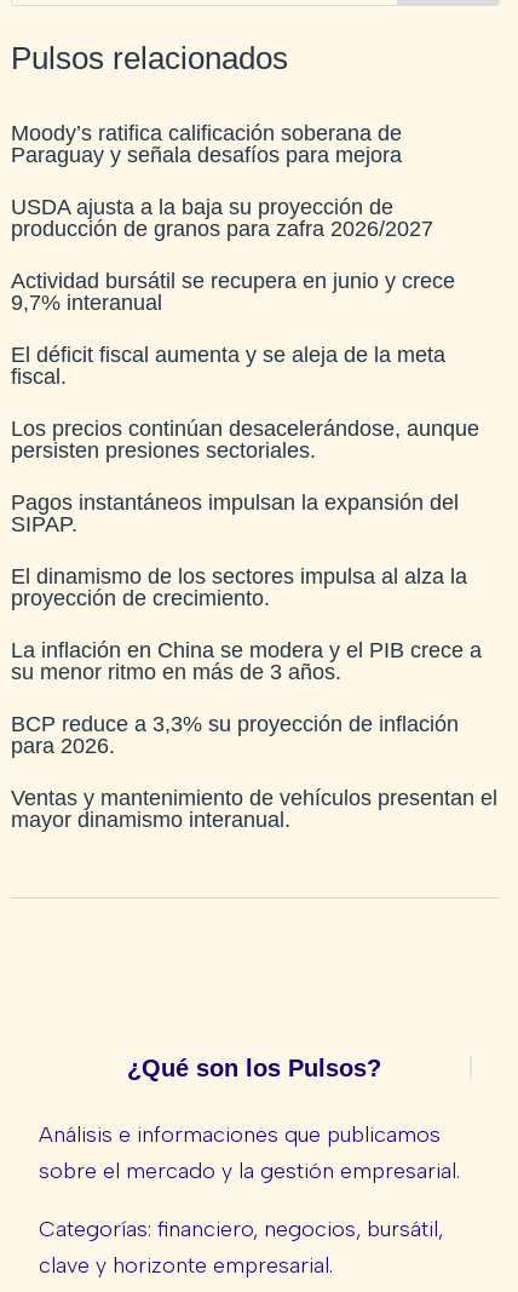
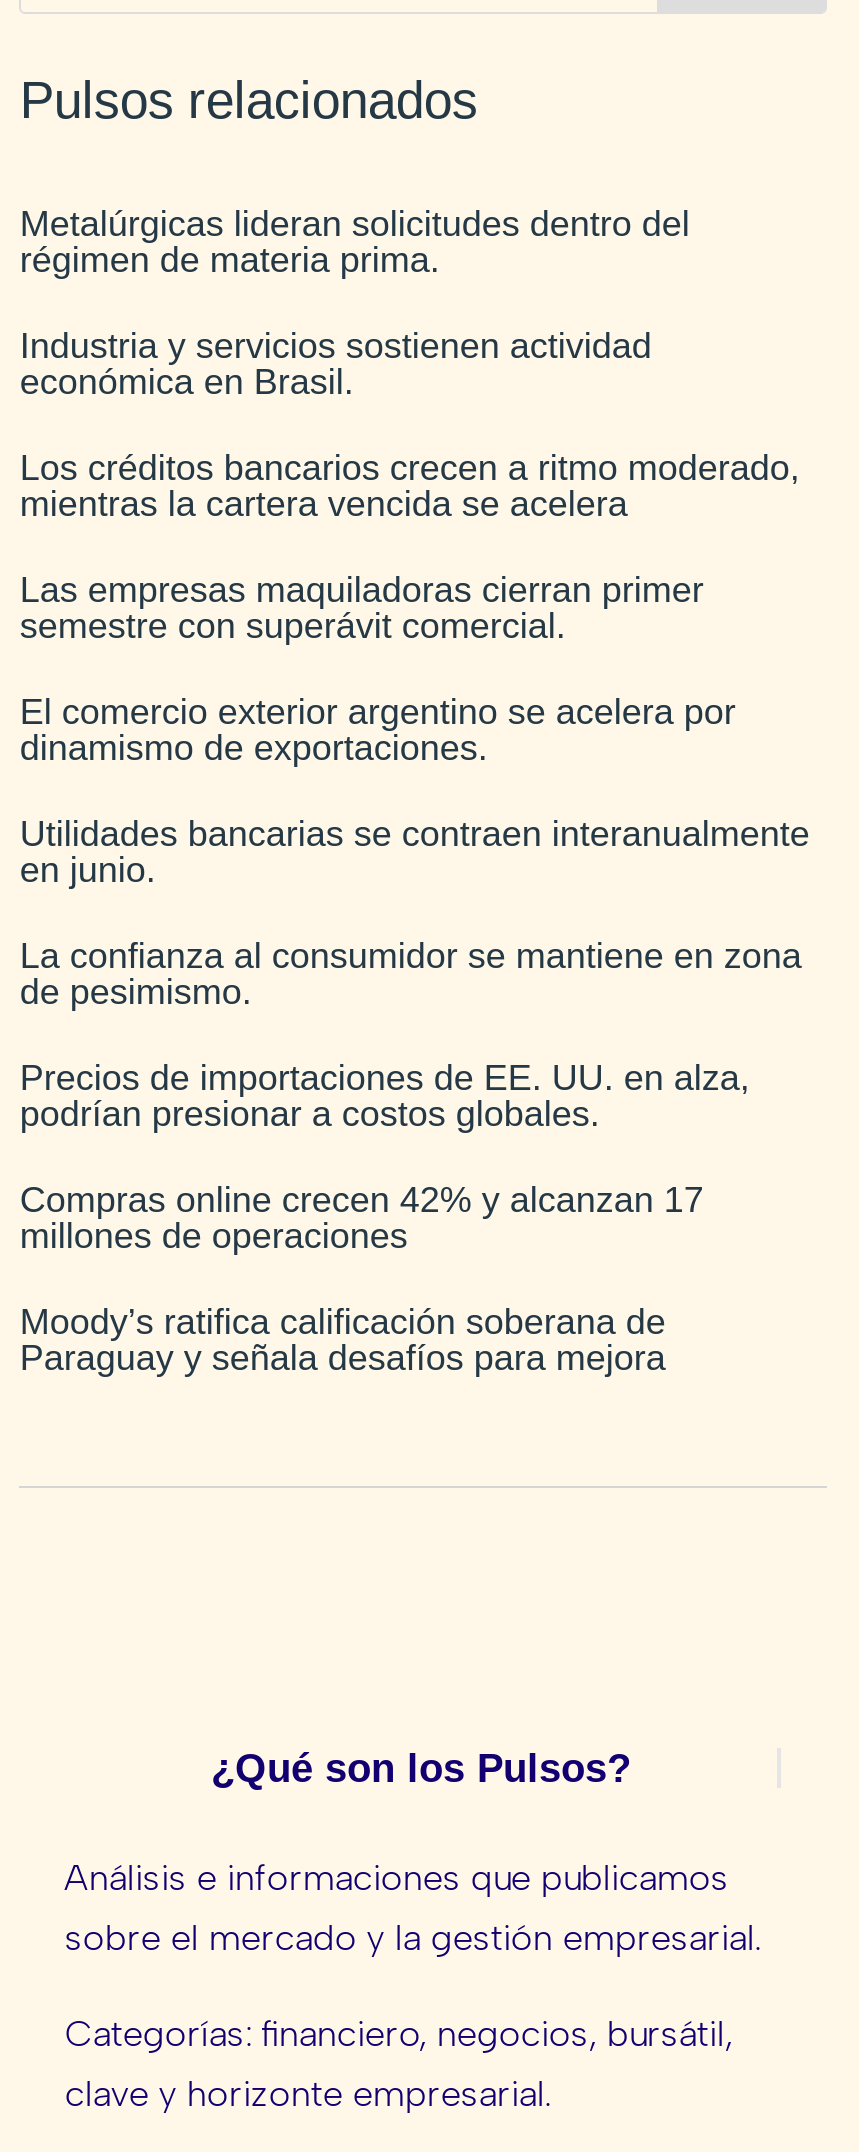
+ Metalúrgicas lideran solicitudes dentro del
+ régimen de materia prima.
+ Industria y servicios sostienen actividad
+ económica en Brasil.
+ Los créditos bancarios crecen a ritmo moderado,
+ mientras la cartera vencida se acelera
+ Las empresas maquiladoras cierran primer
+ semestre con superávit comercial.
+ El comercio exterior argentino se acelera por
+ dinamismo de exportaciones.
+ Utilidades bancarias se contraen interanualmente
+ en junio.
+ La confianza al consumidor se mantiene en zona
+ de pesimismo.
+ Precios de importaciones de EE. UU. en alza,
+ podrían presionar a costos globales.
+ Compras online crecen 42% y alcanzan 17
+ millones de operaciones

moved down: Moody’s ratifica calificación soberana de | Paraguay y señala desafíos para mejora

- USDA ajusta a la baja su proyección de
- producción de granos para zafra 2026/2027
- Actividad bursátil se recupera en junio y crece
- 9,7% interanual
- El déficit fiscal aumenta y se aleja de la meta
- fiscal.
- Los precios continúan desacelerándose, aunque
- persisten presiones sectoriales.
- Pagos instantáneos impulsan la expansión del
- SIPAP.
- El dinamismo de los sectores impulsa al alza la
- proyección de crecimiento.
- La inflación en China se modera y el PIB crece a
- su menor ritmo en más de 3 años.
- BCP reduce a 3,3% su proyección de inflación
- para 2026.
- Ventas y mantenimiento de vehículos presentan el
- mayor dinamismo interanual.
